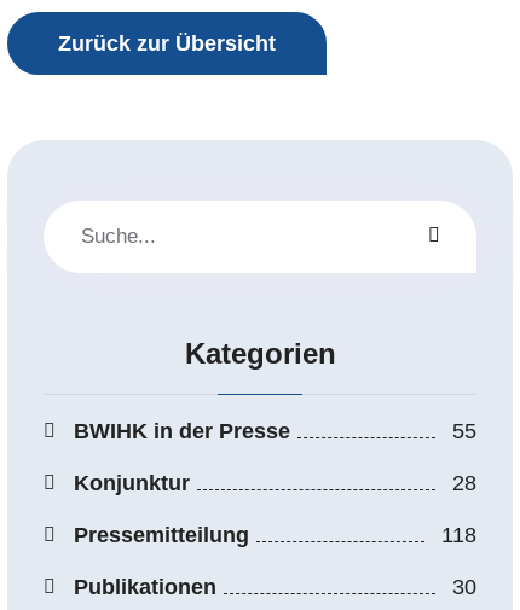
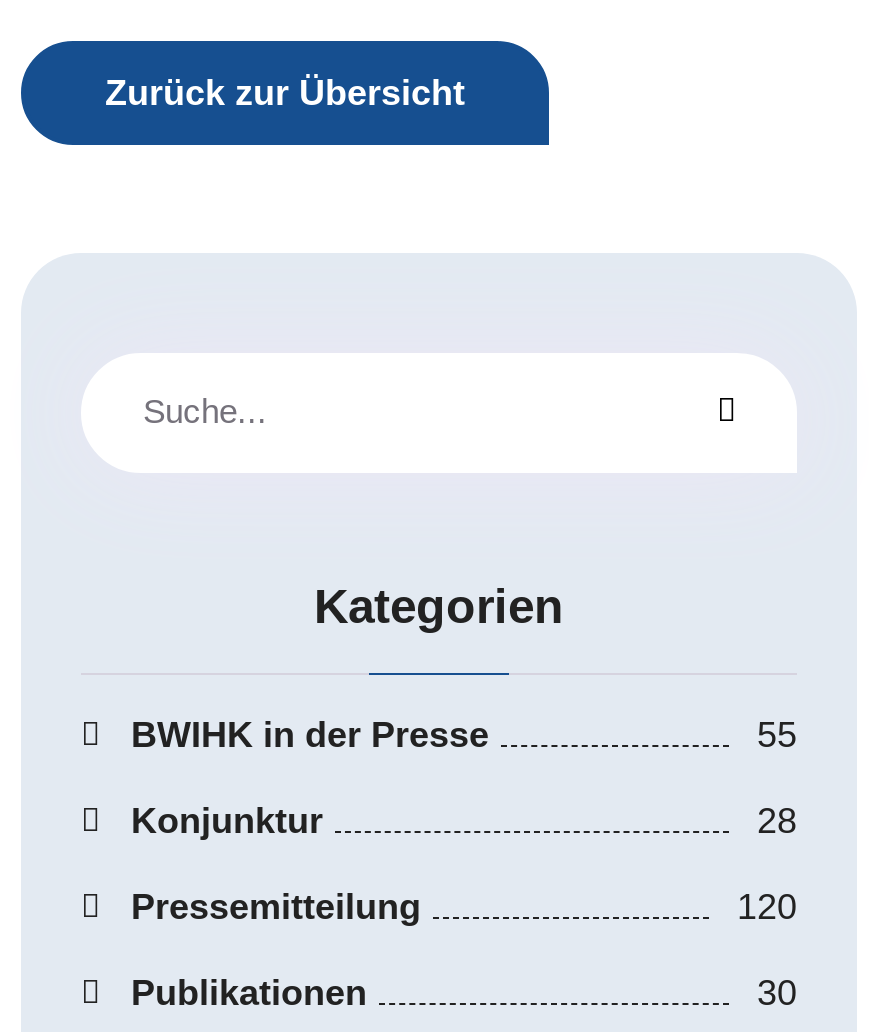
- 118
+ 120
